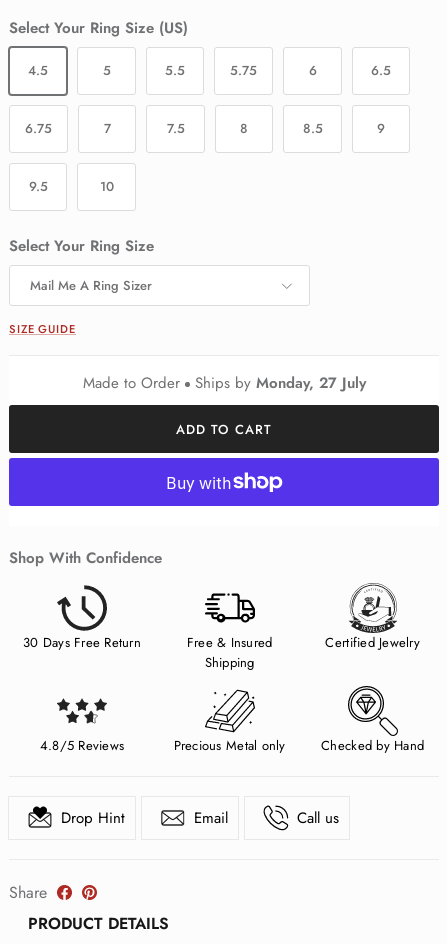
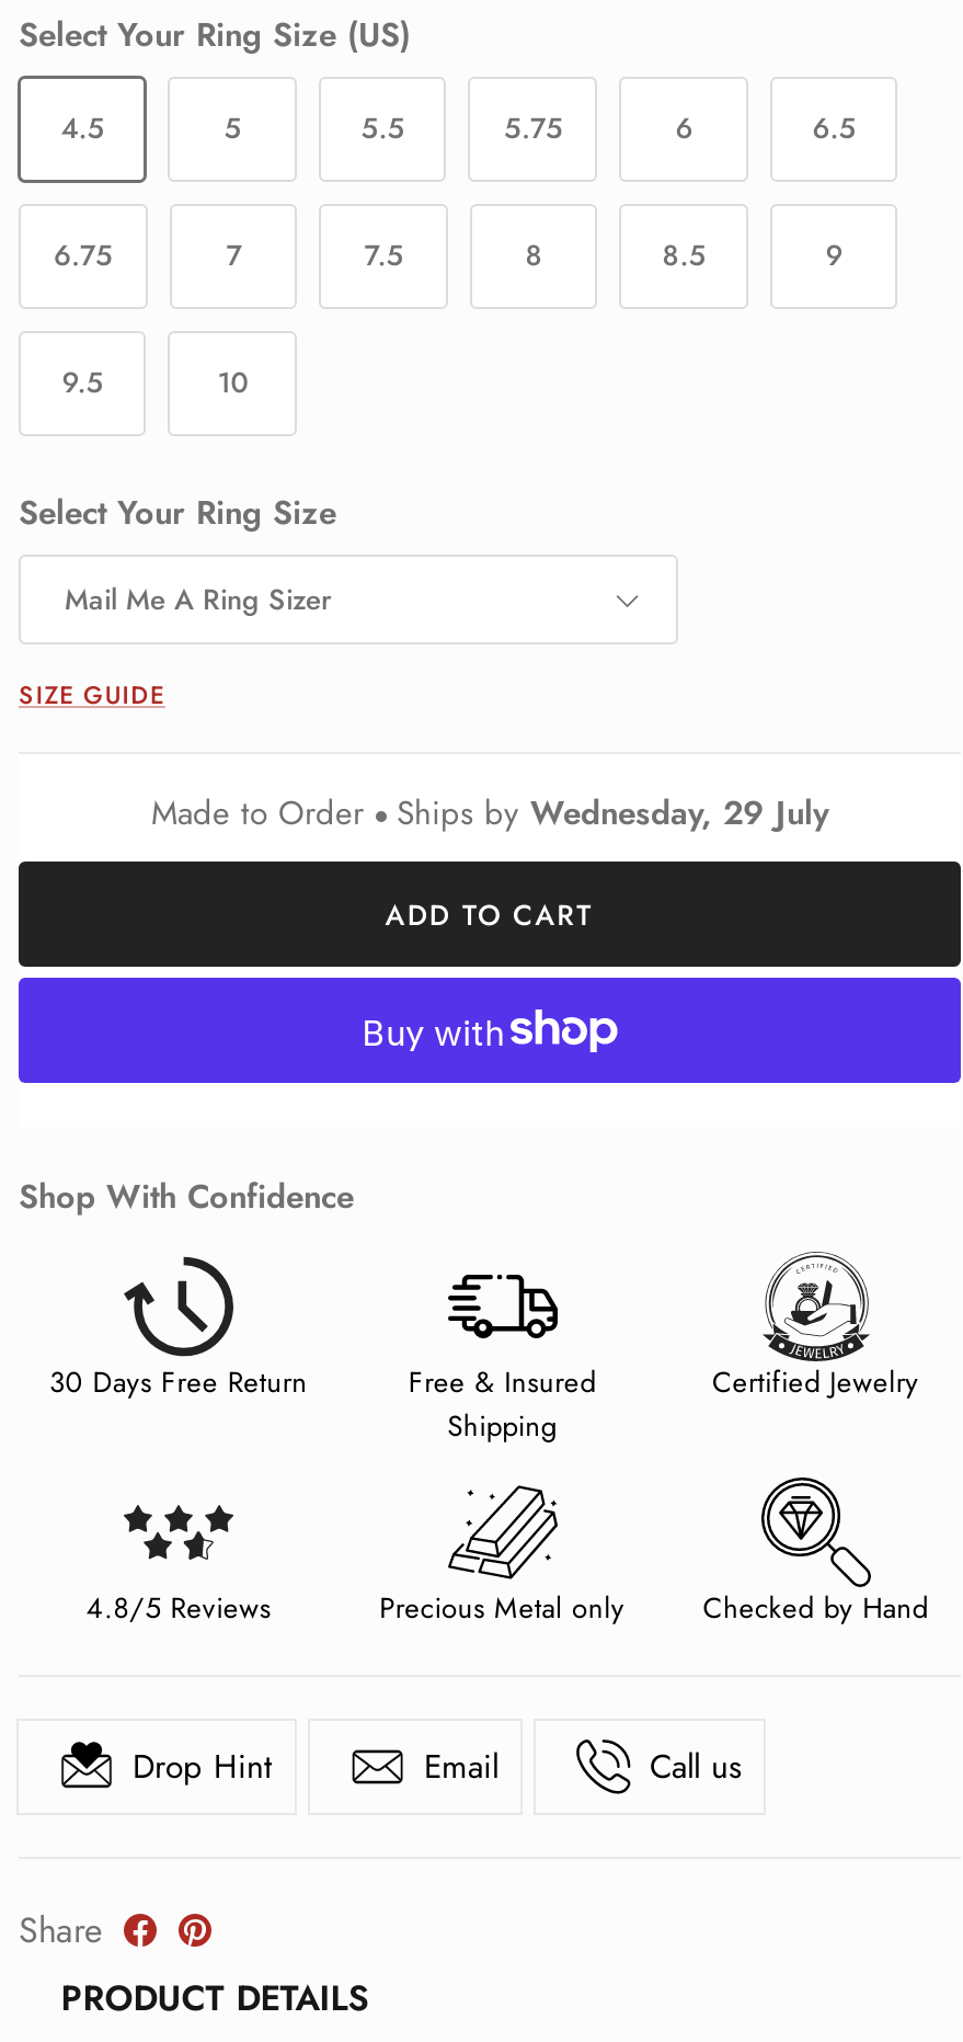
- Made to Order Ships by Monday, 27 July
+ Made to Order Ships by Wednesday, 29 July
